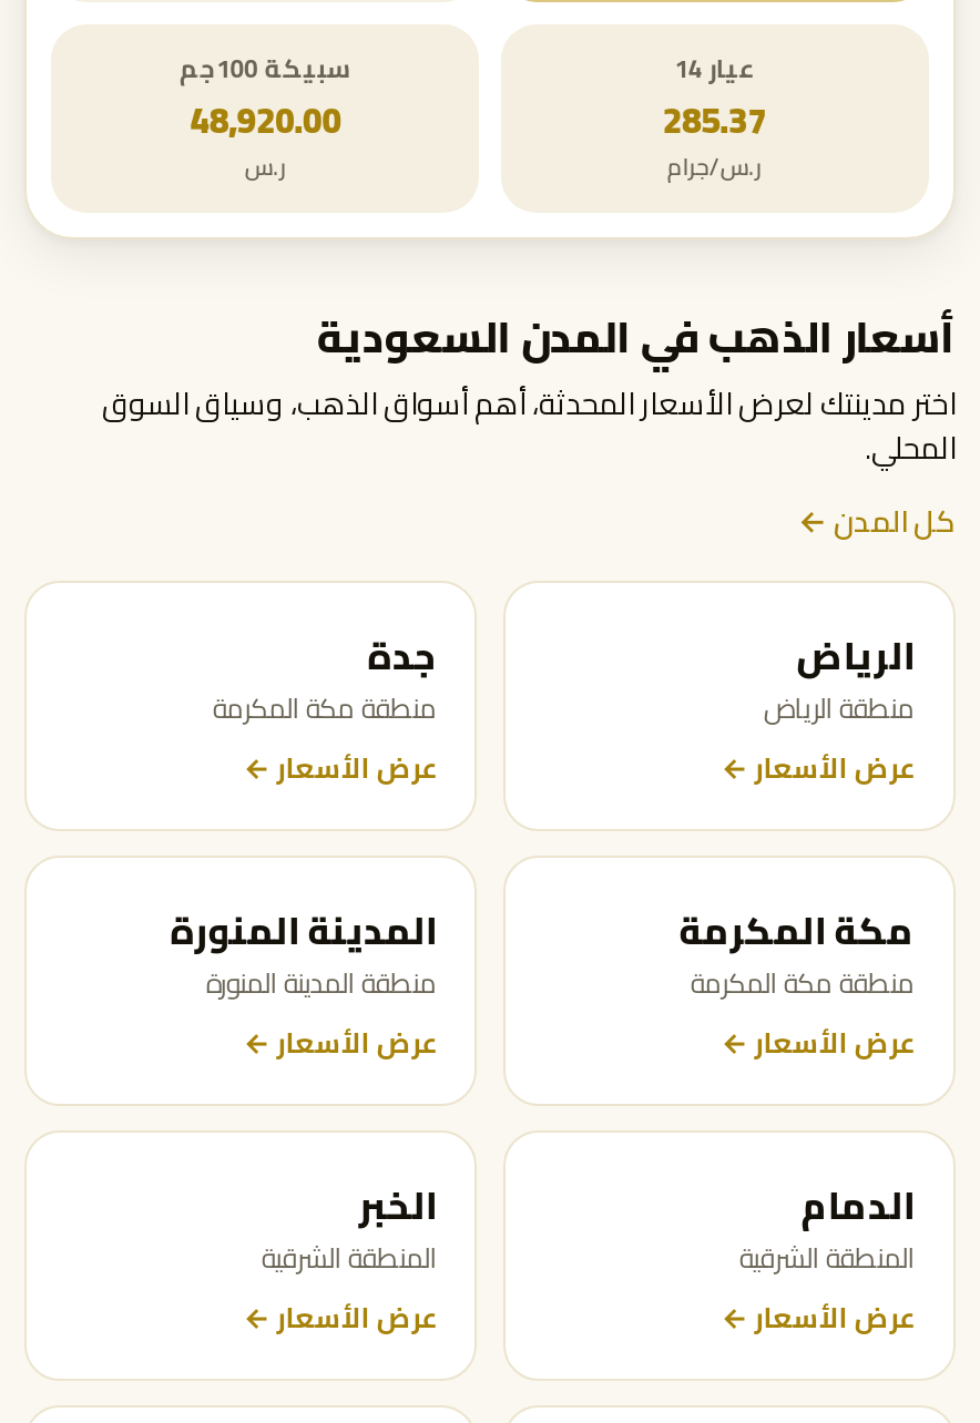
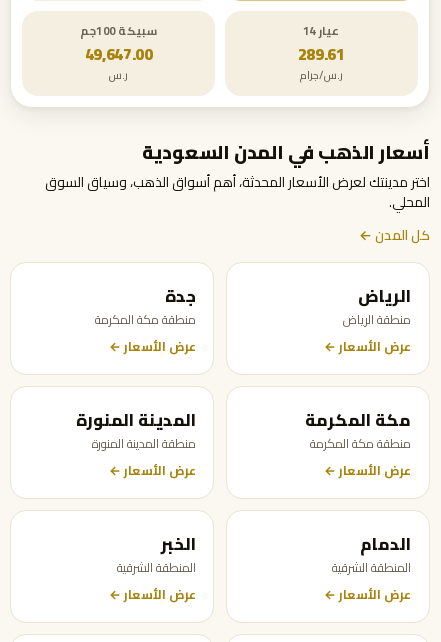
- 48,920.00
+ 49,647.00

- 285.37
+ 289.61
